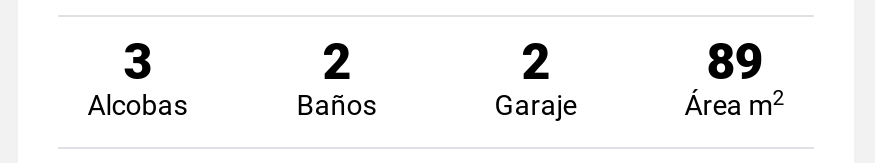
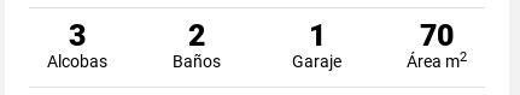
- 2
+ 1

- 89
+ 70
